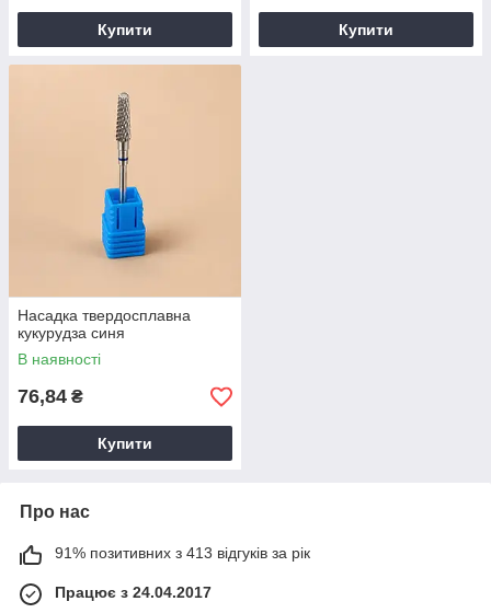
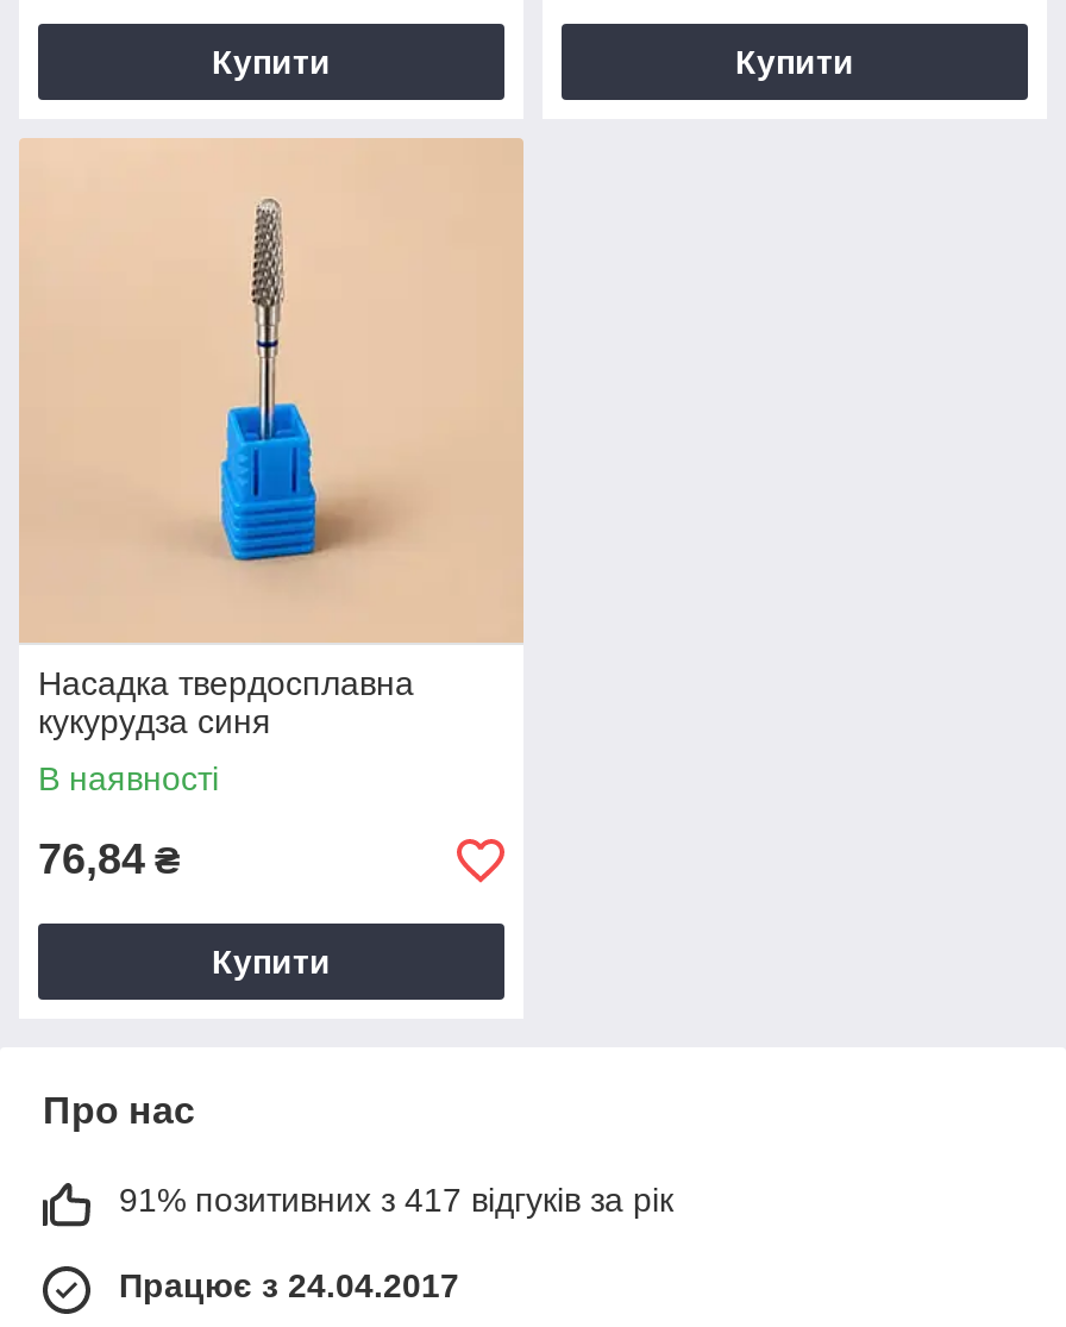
- 91% позитивних з 413 відгуків за рік
+ 91% позитивних з 417 відгуків за рік
